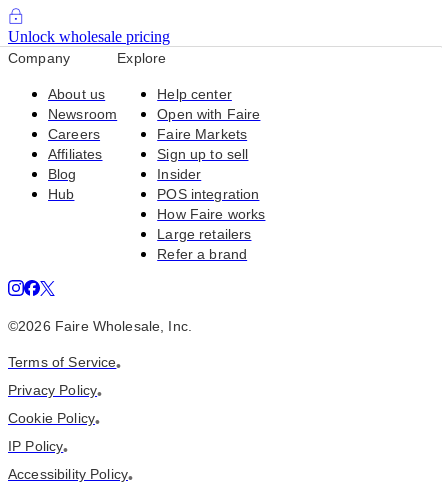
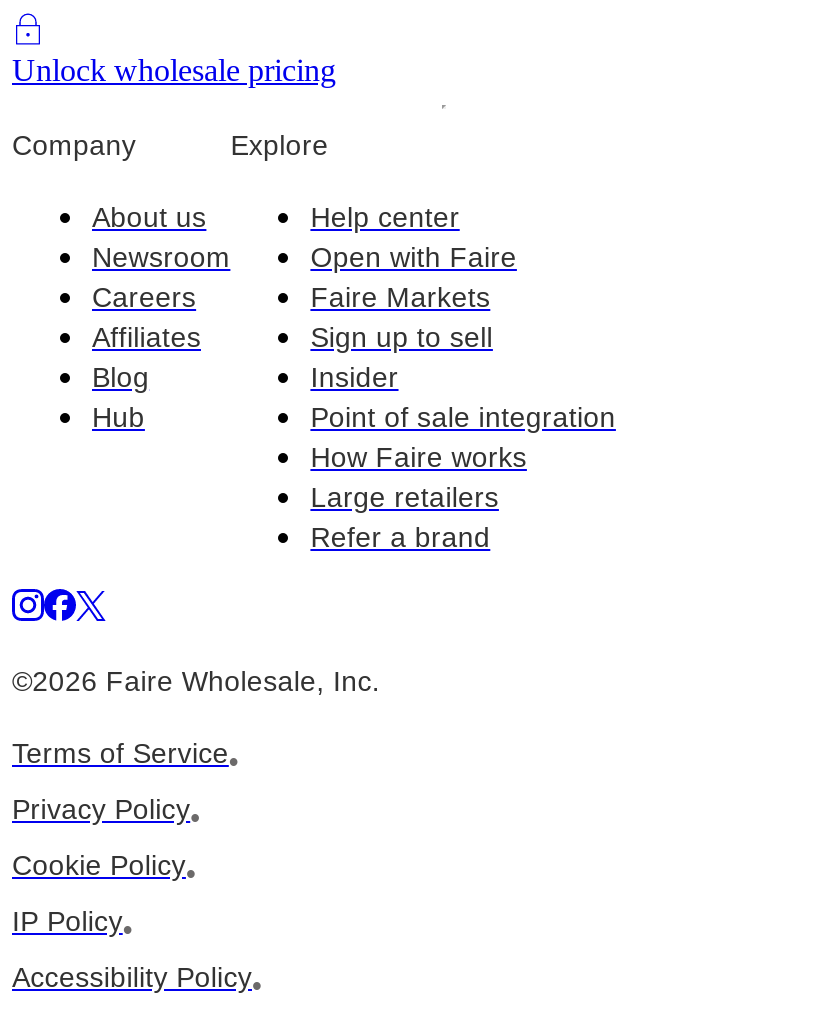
- POS integration
+ Point of sale integration
